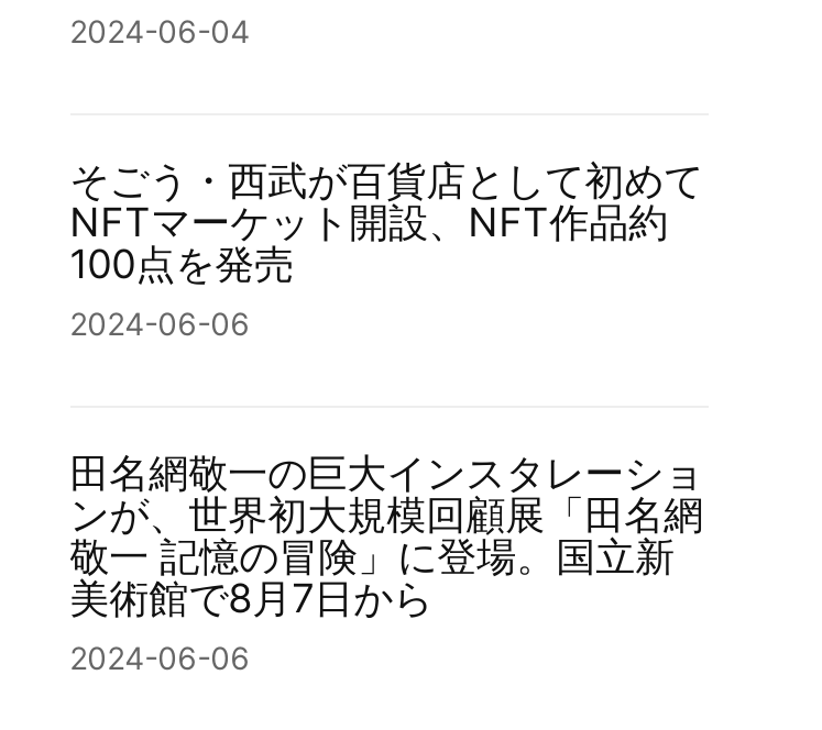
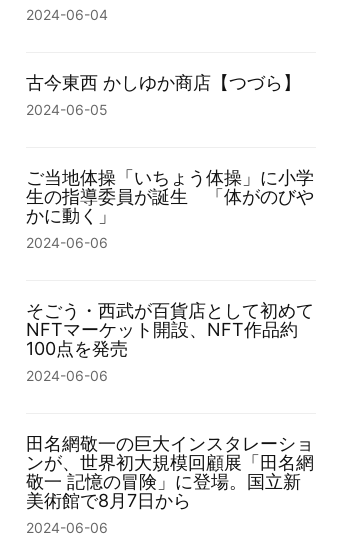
+ 古今東西 かしゆか商店【つづら】
+ 2024-06-05
+ ご当地体操「いちょう体操」に小学
+ 生の指導委員が誕生 「体がのびや
+ かに動く」
+ 2024-06-06
